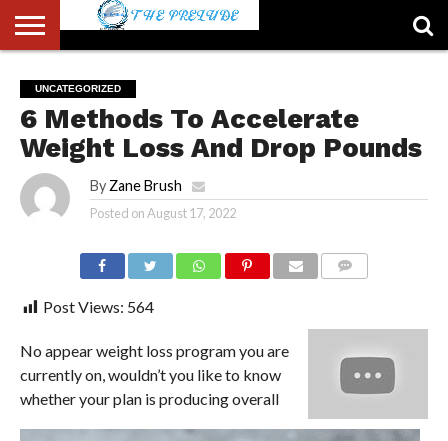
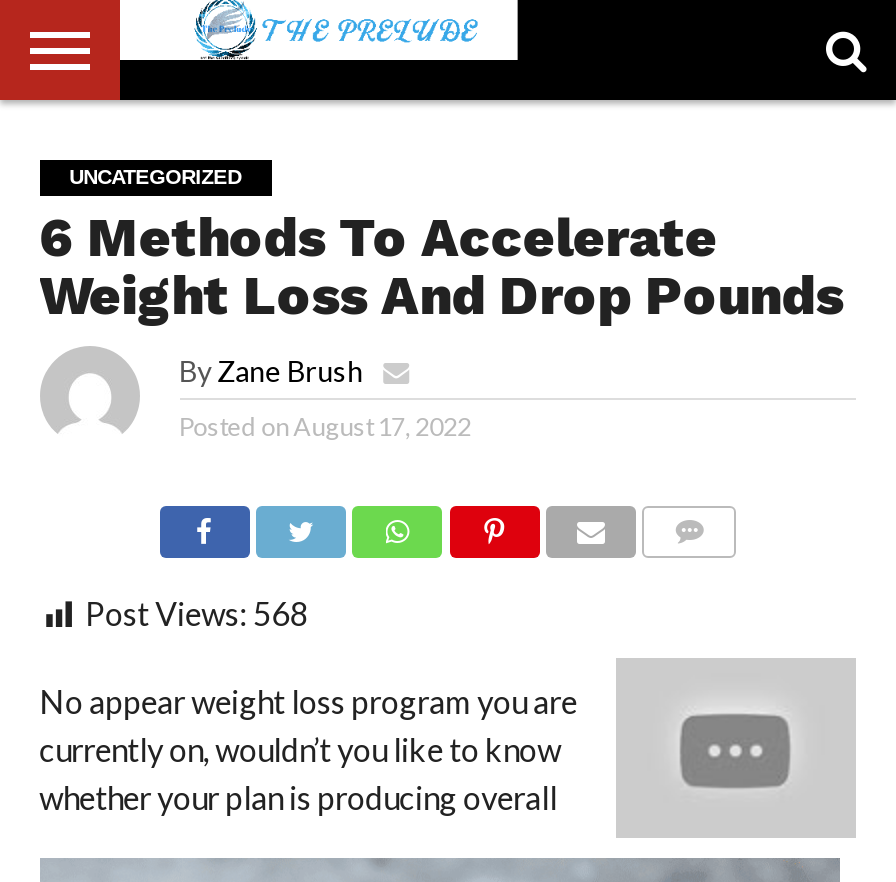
- Post Views: 564
+ Post Views: 568
